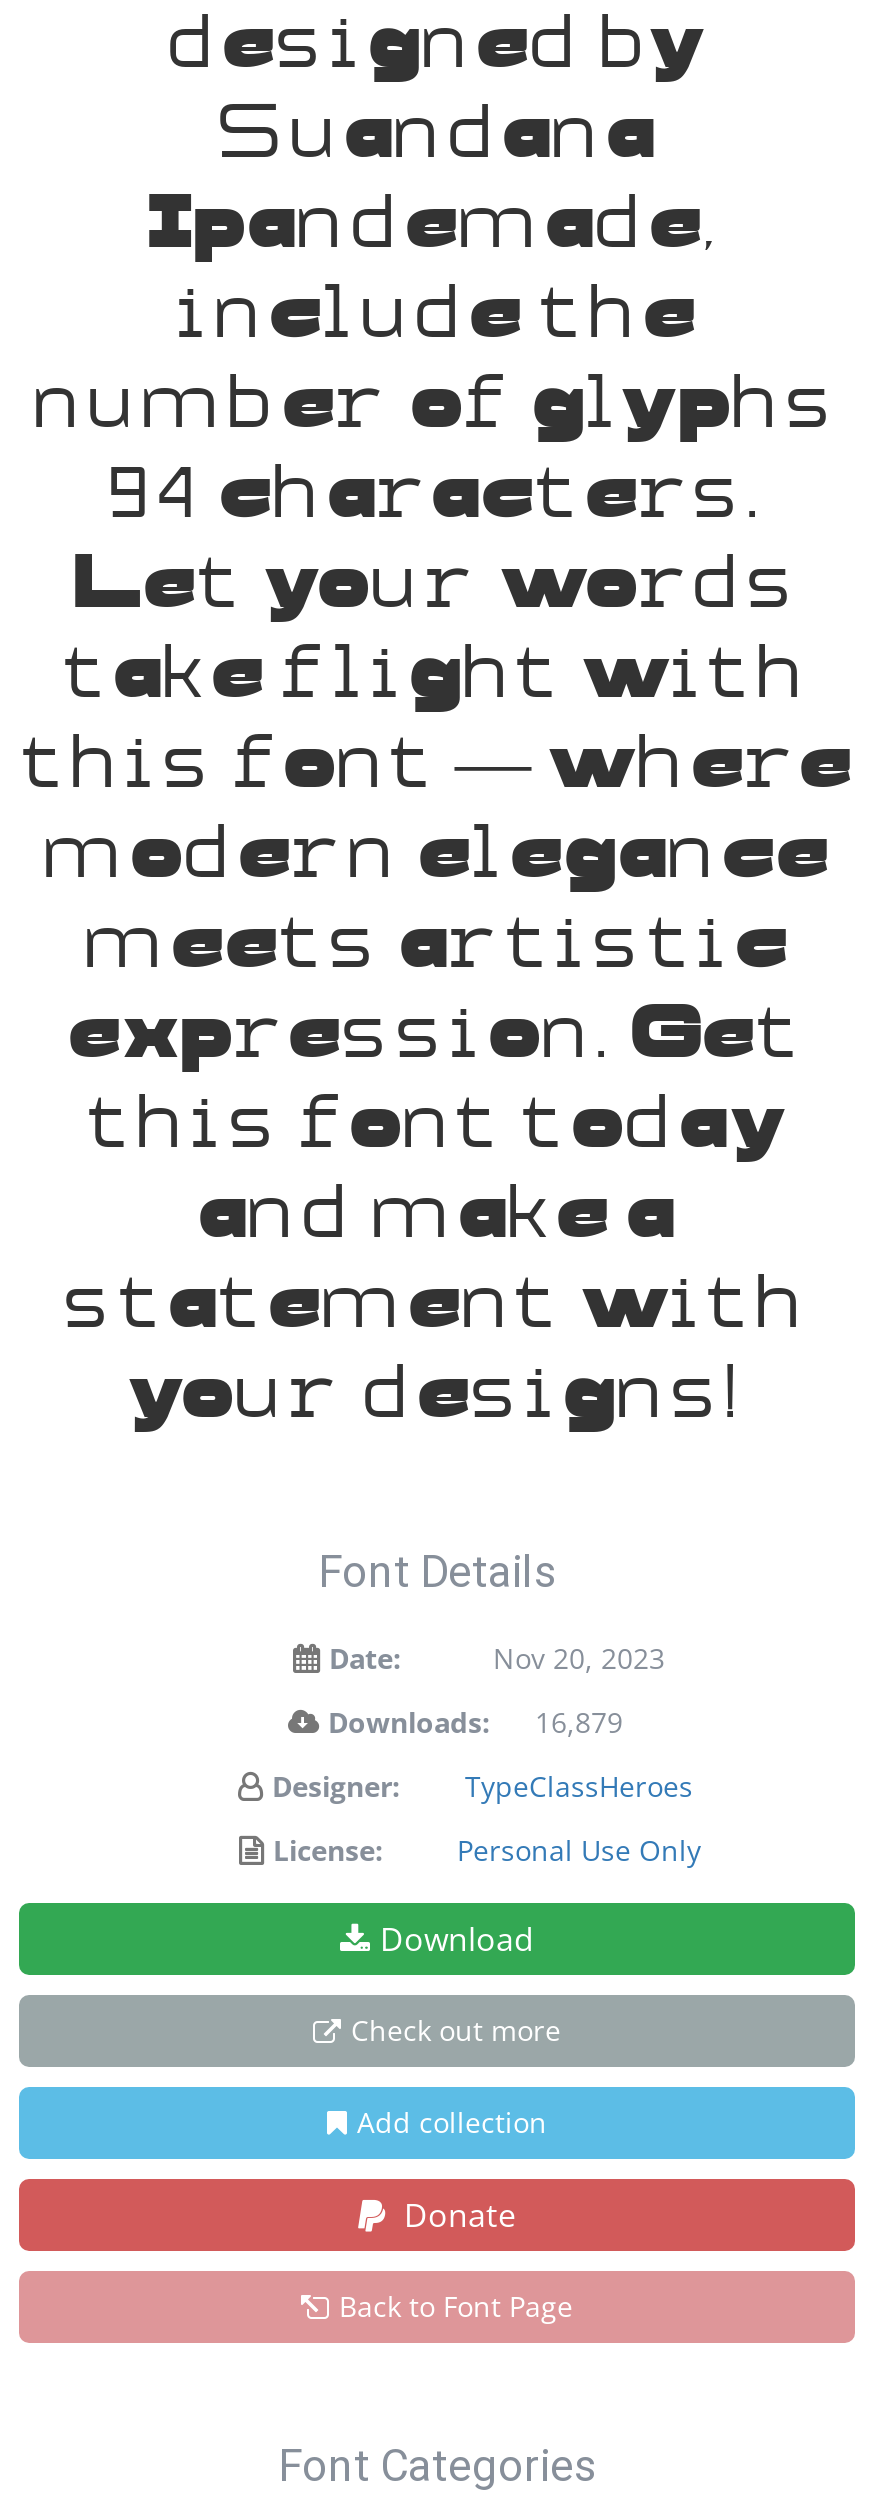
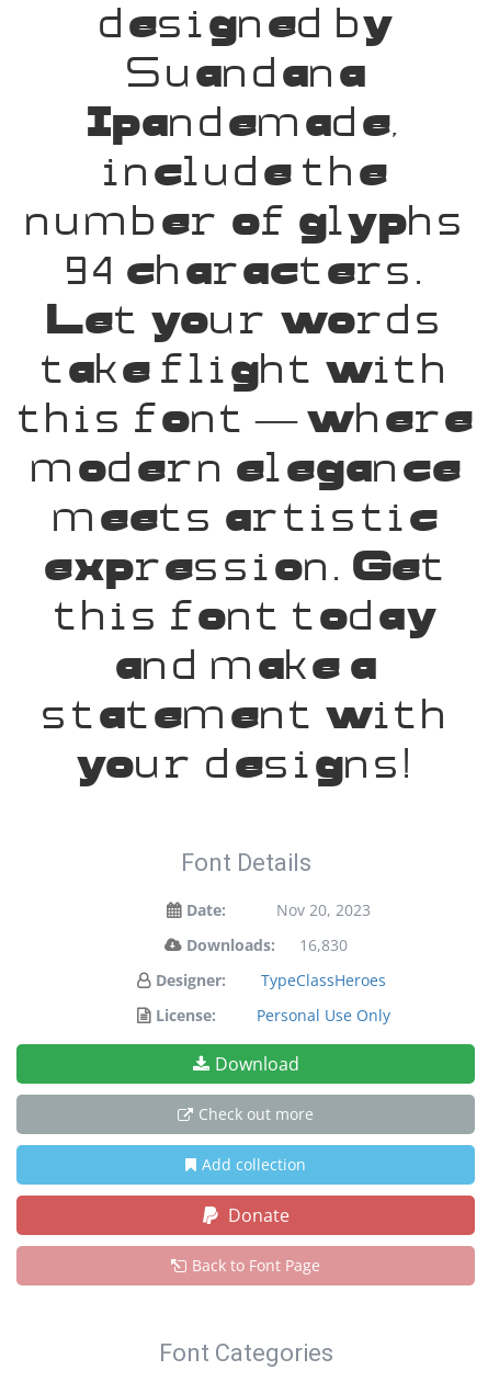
- Downloads: 16,879
+ Downloads: 16,830
